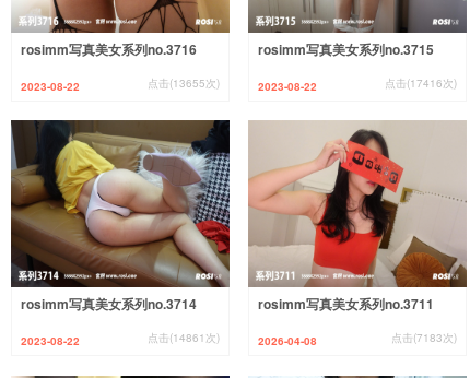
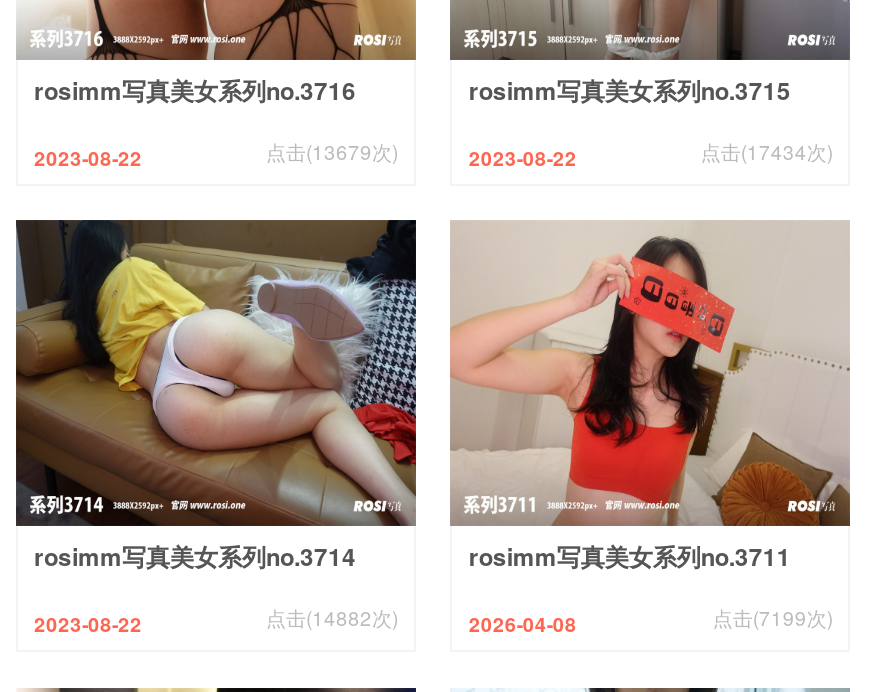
- 点击(13655次)
+ 点击(13679次)

- 点击(17416次)
+ 点击(17434次)

- 点击(14861次)
+ 点击(14882次)

- 点击(7183次)
+ 点击(7199次)
